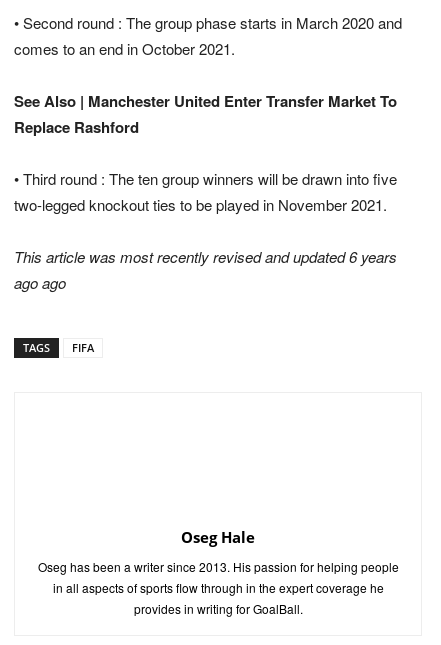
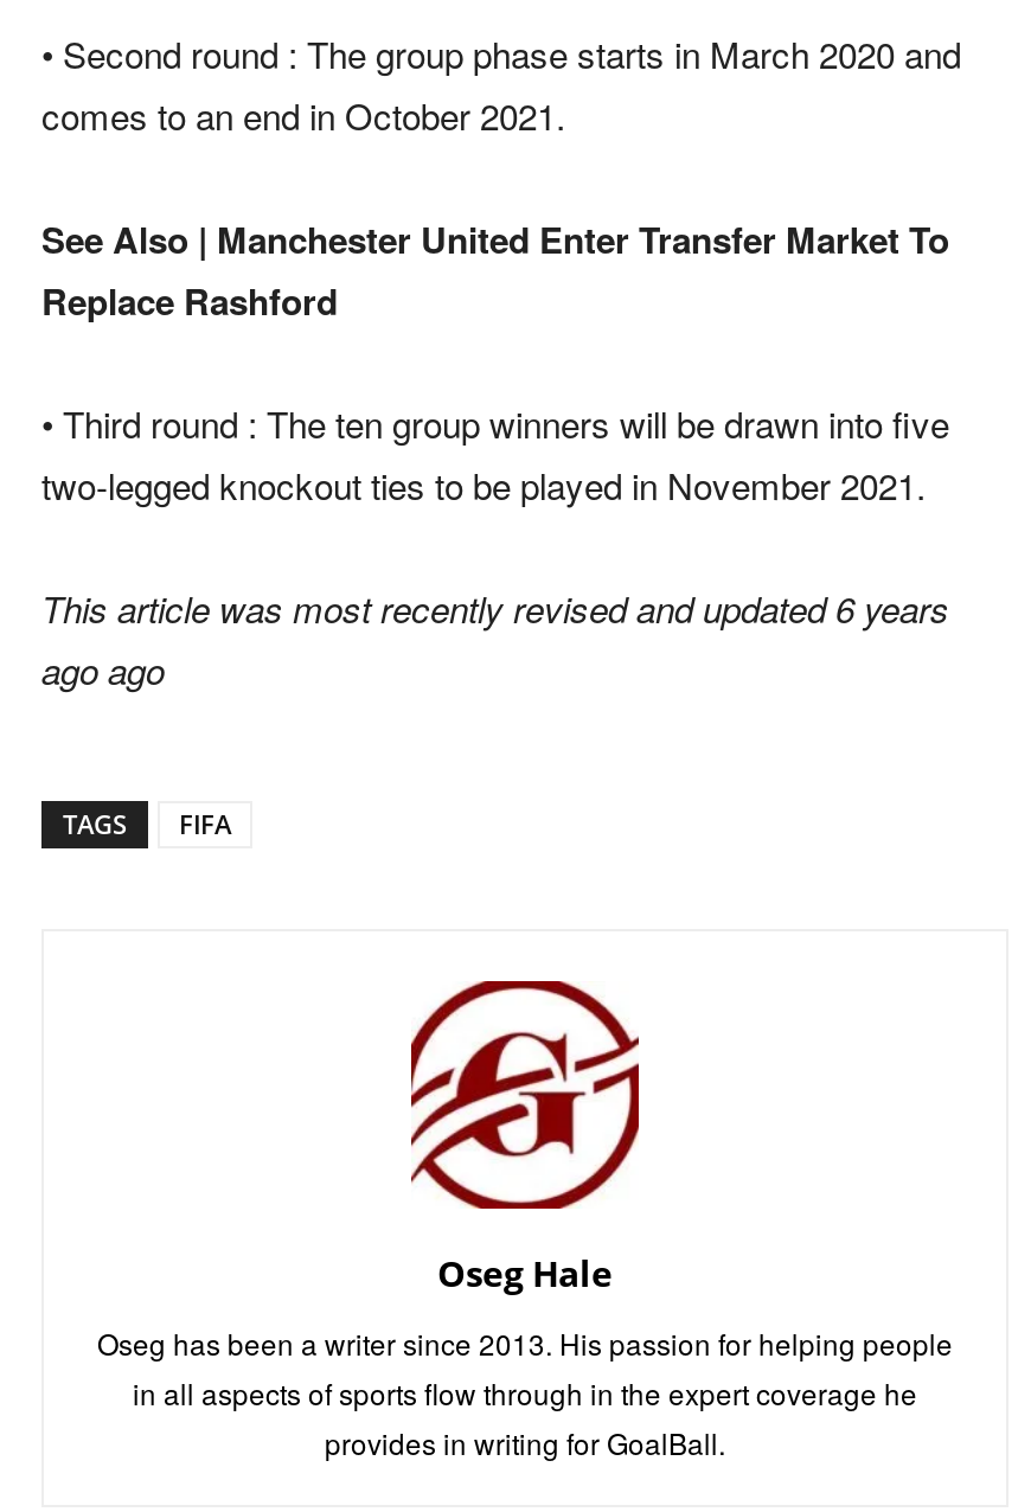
+ [image]
